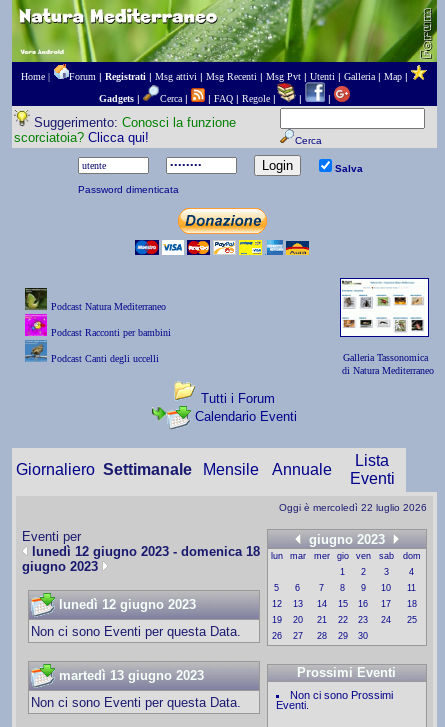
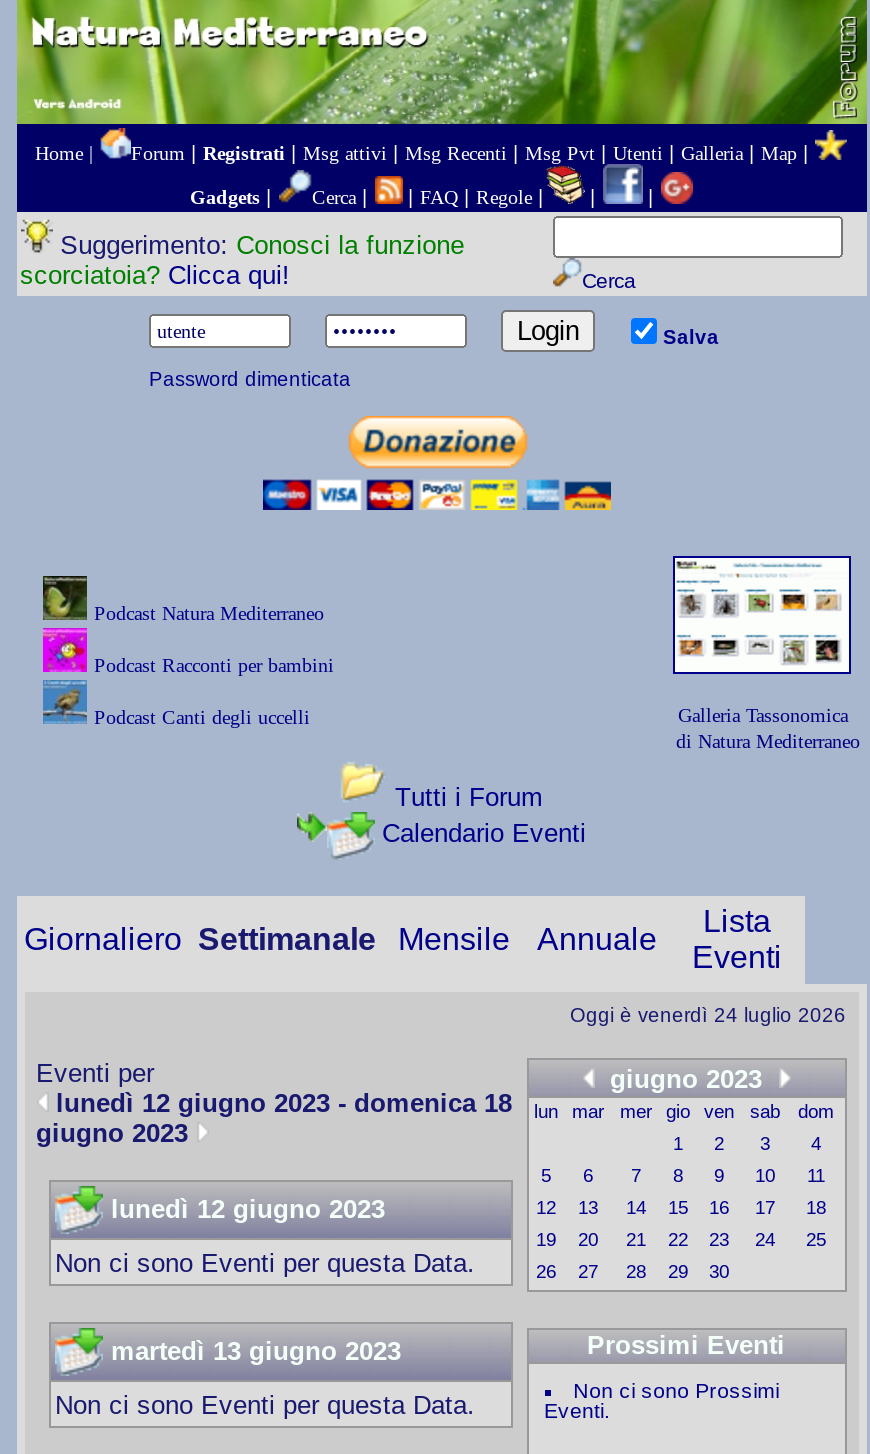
- Oggi è mercoledì 22 luglio 2026
+ Oggi è venerdì 24 luglio 2026
